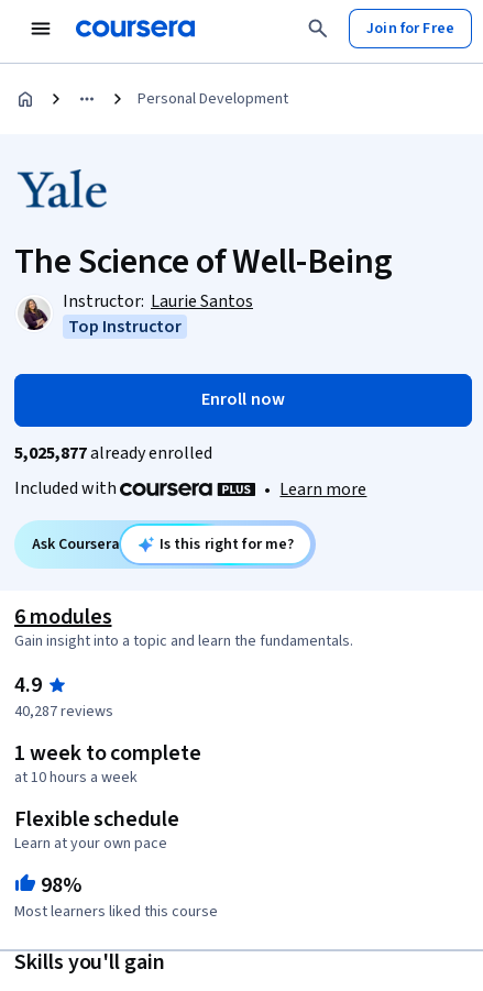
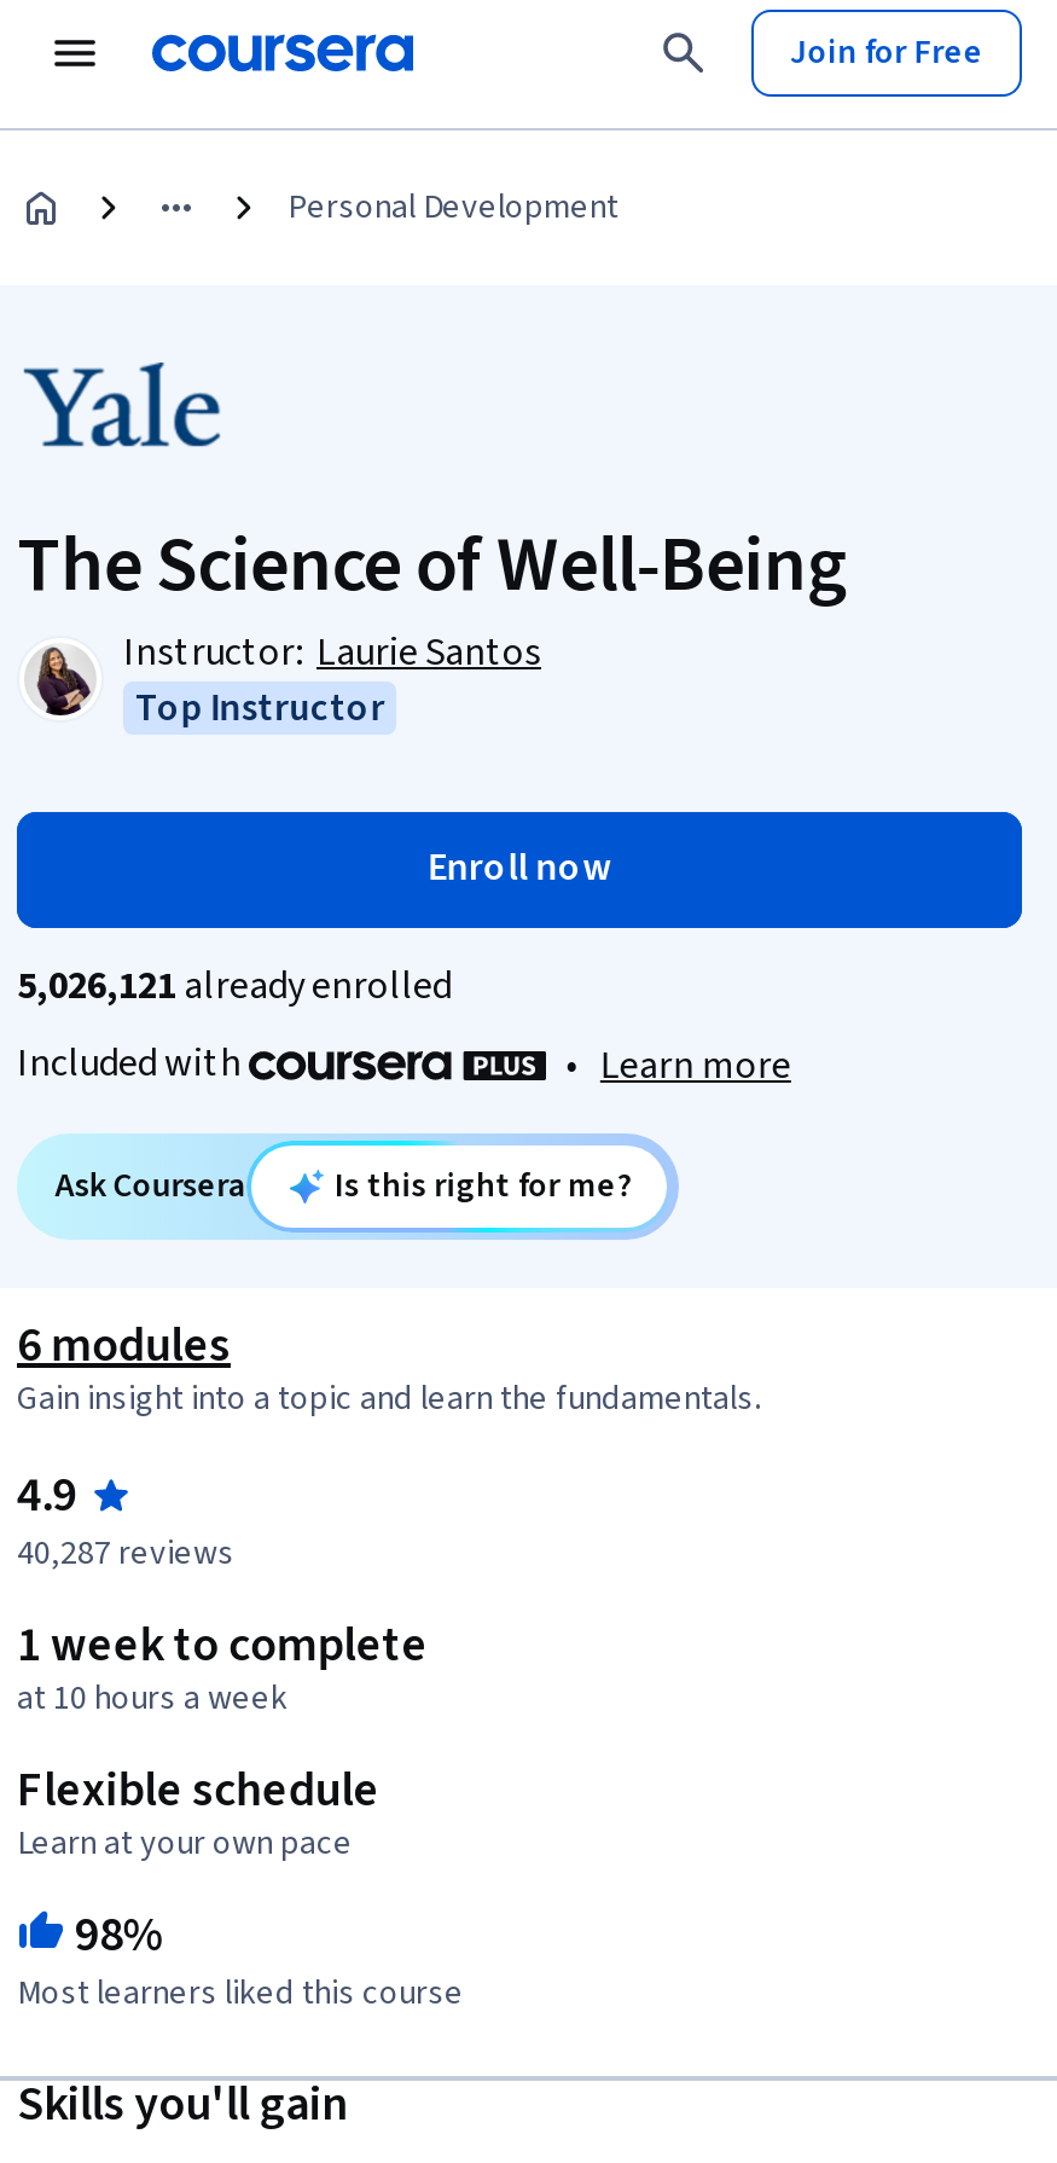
- 5,025,877 already enrolled
+ 5,026,121 already enrolled
